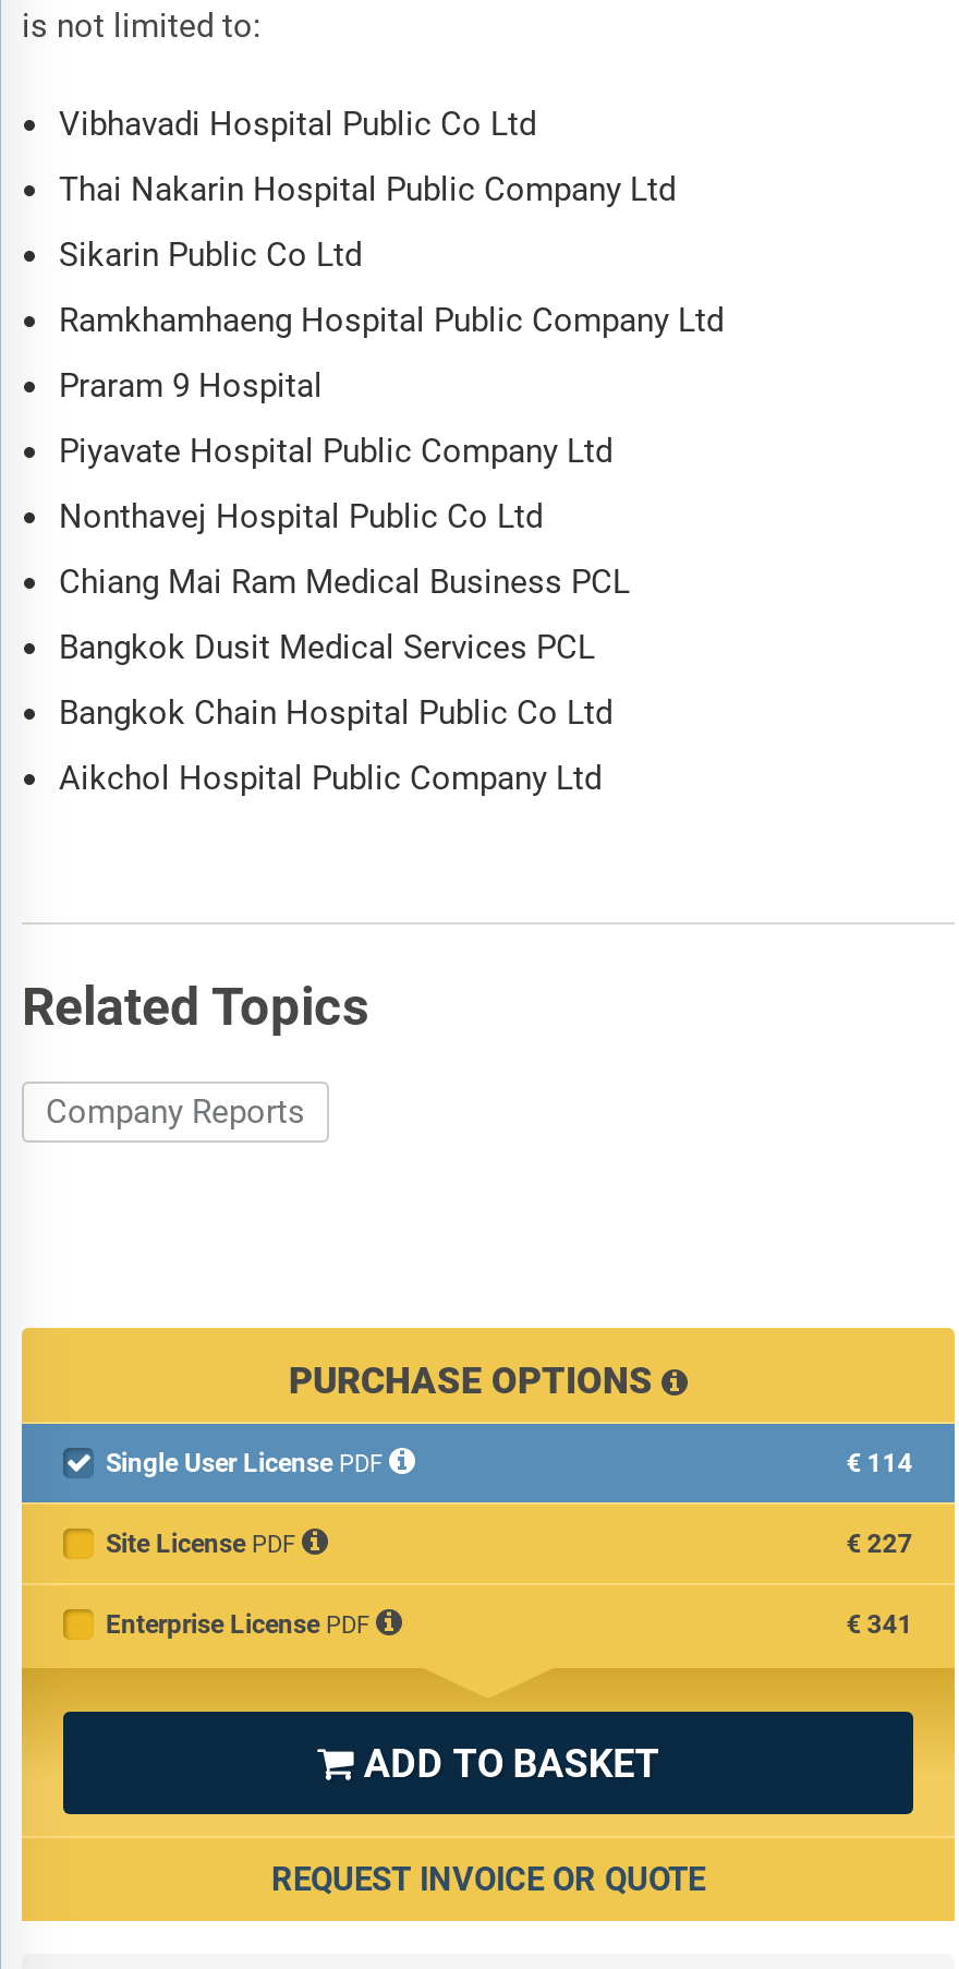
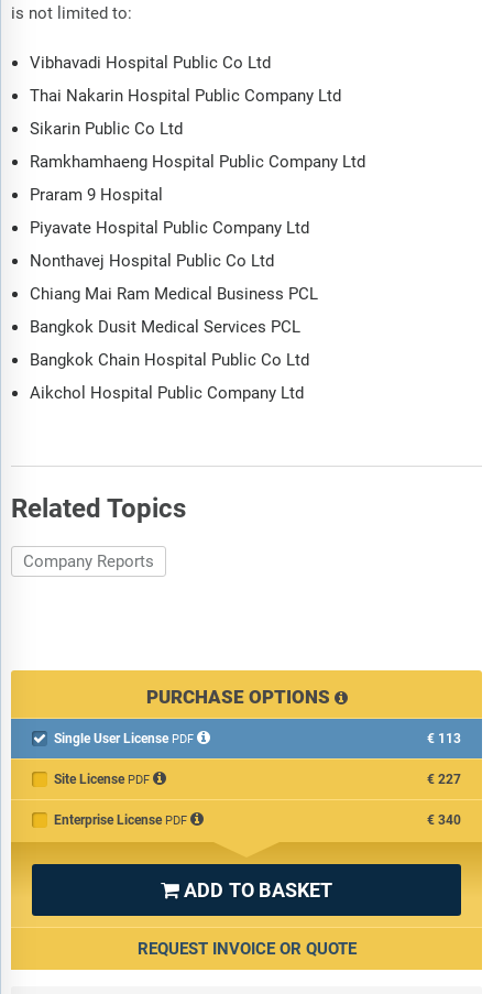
- €114
+ €113

- €341
+ €340
